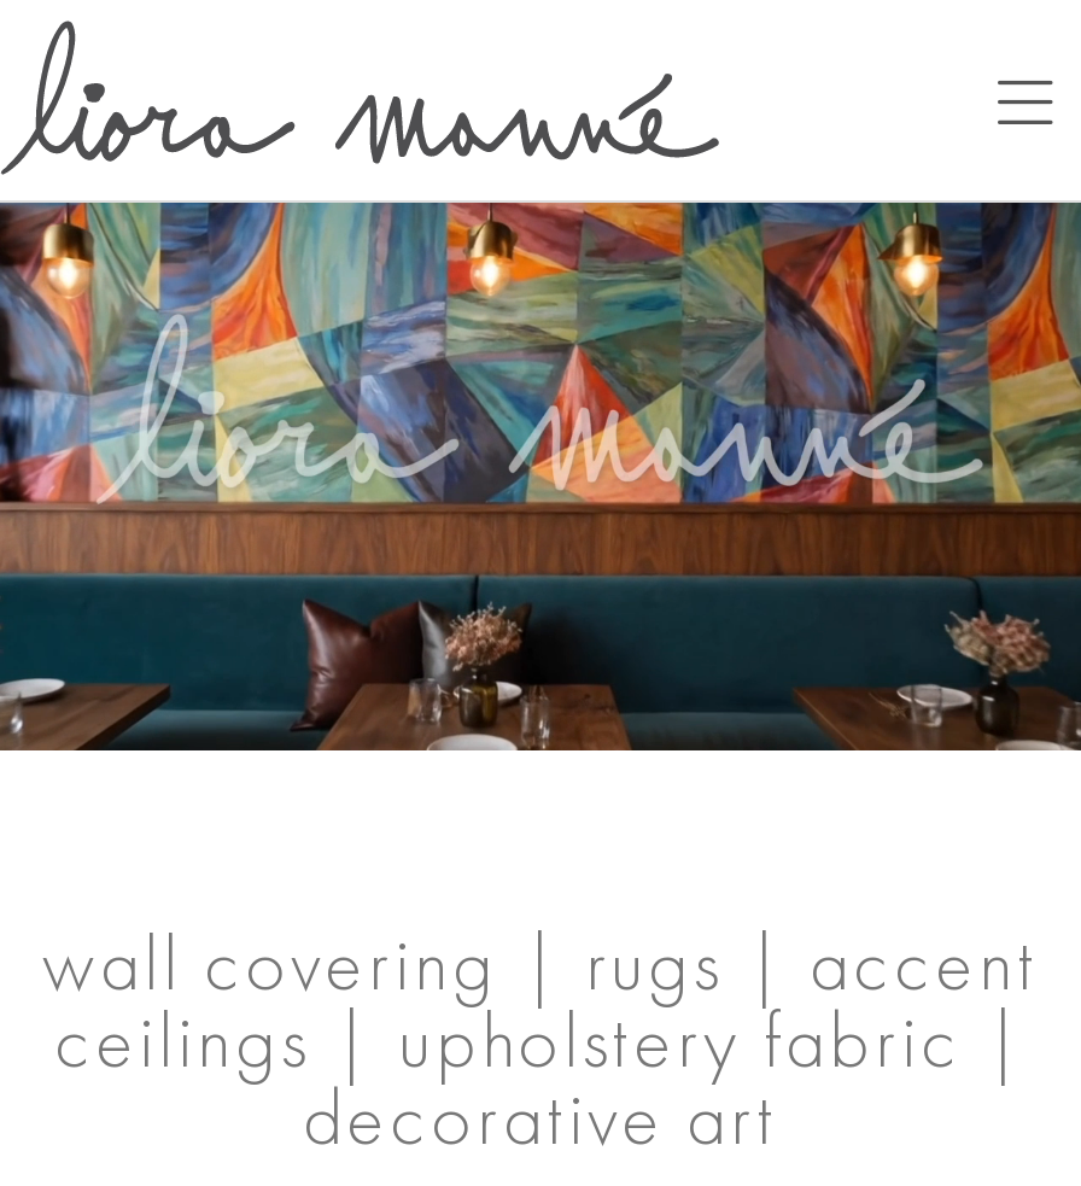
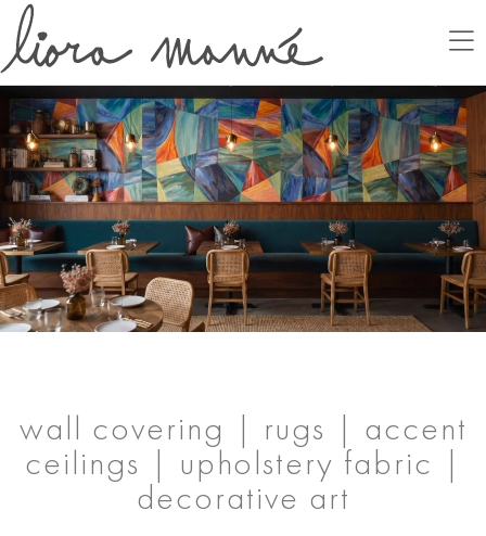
- [image]
+ [image]
